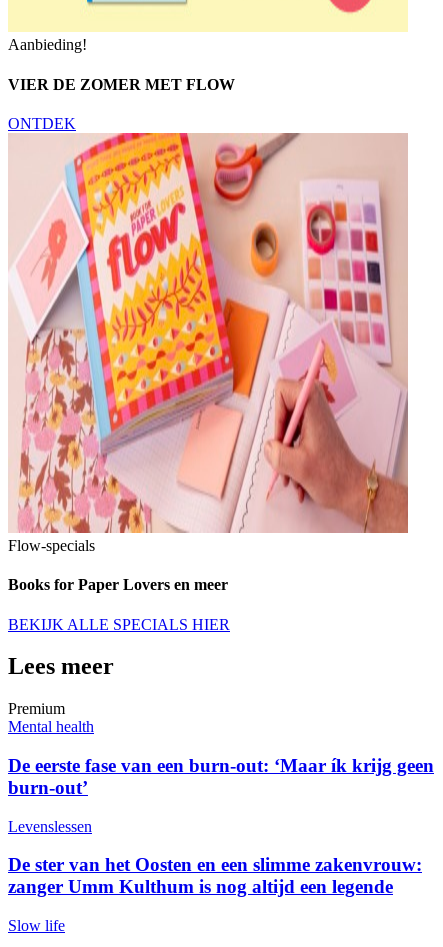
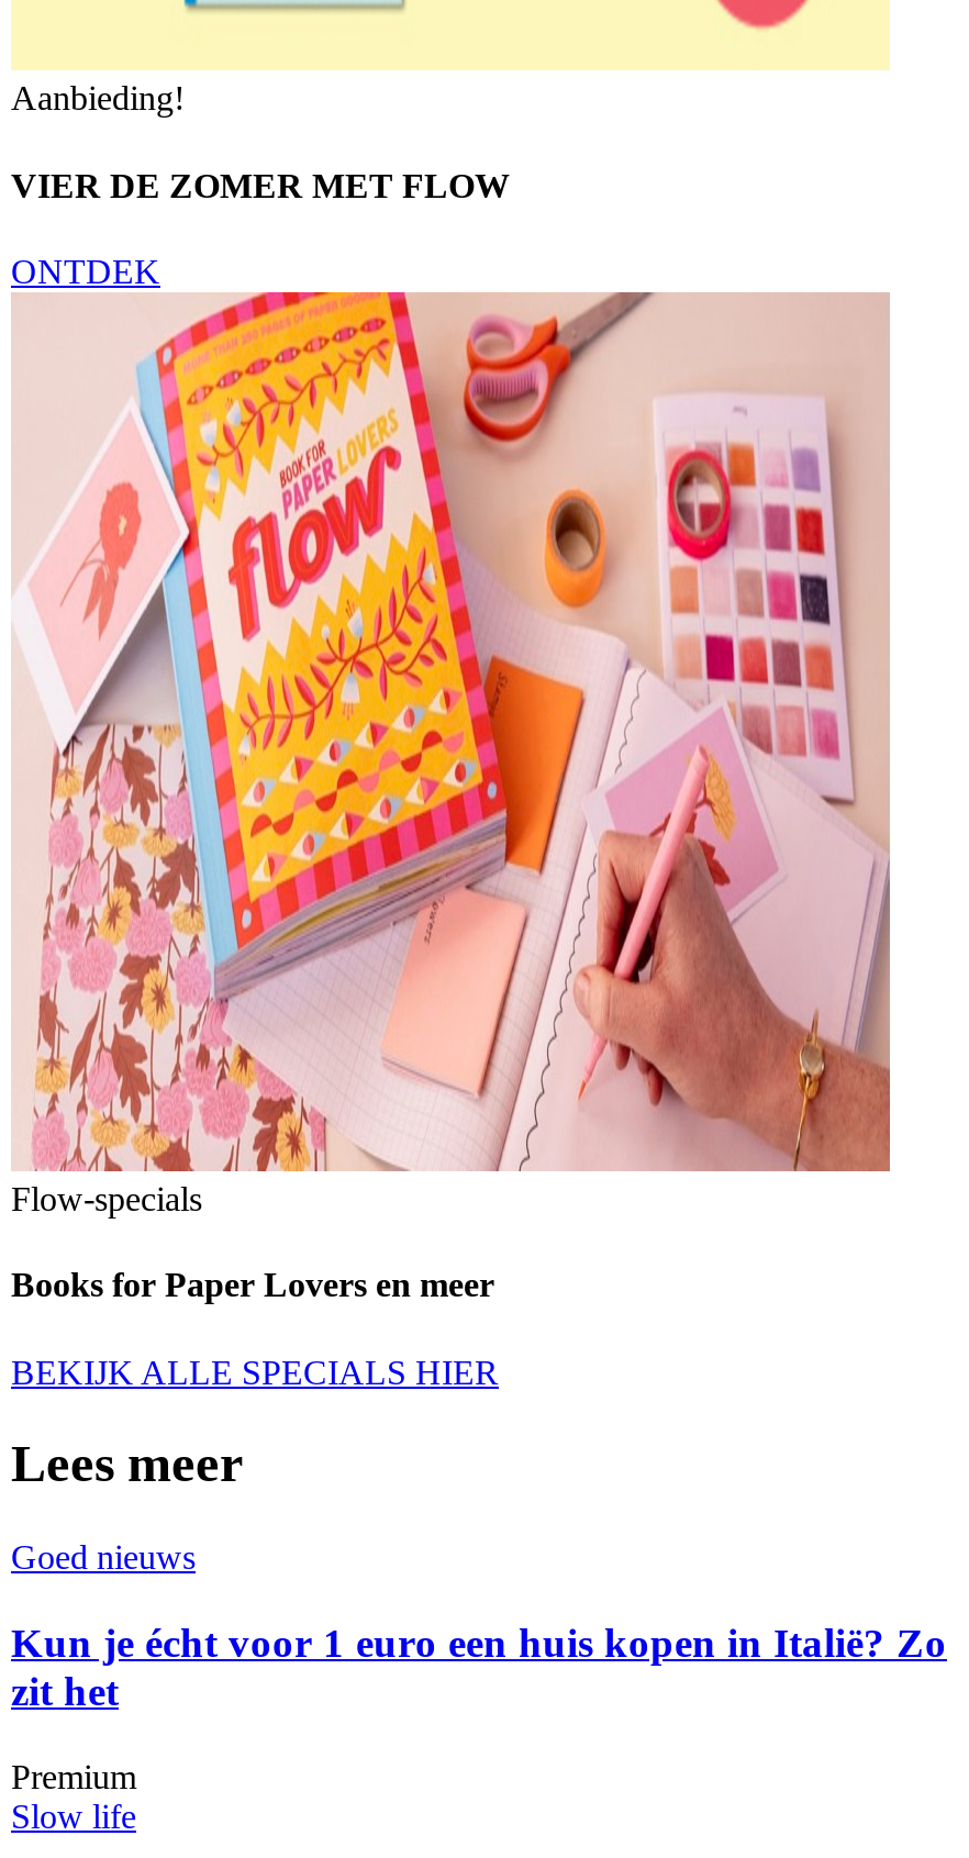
+ Goed nieuws
+ Kun je écht voor 1 euro een huis kopen in Italië? Zo
+ zit het

moved down: Premium

- Mental health
- De eerste fase van een burn-out: ‘Maar ík krijg geen
- burn-out’
- Levenslessen
- De ster van het Oosten en een slimme zakenvrouw:
- zanger Umm Kulthum is nog altijd een legende
